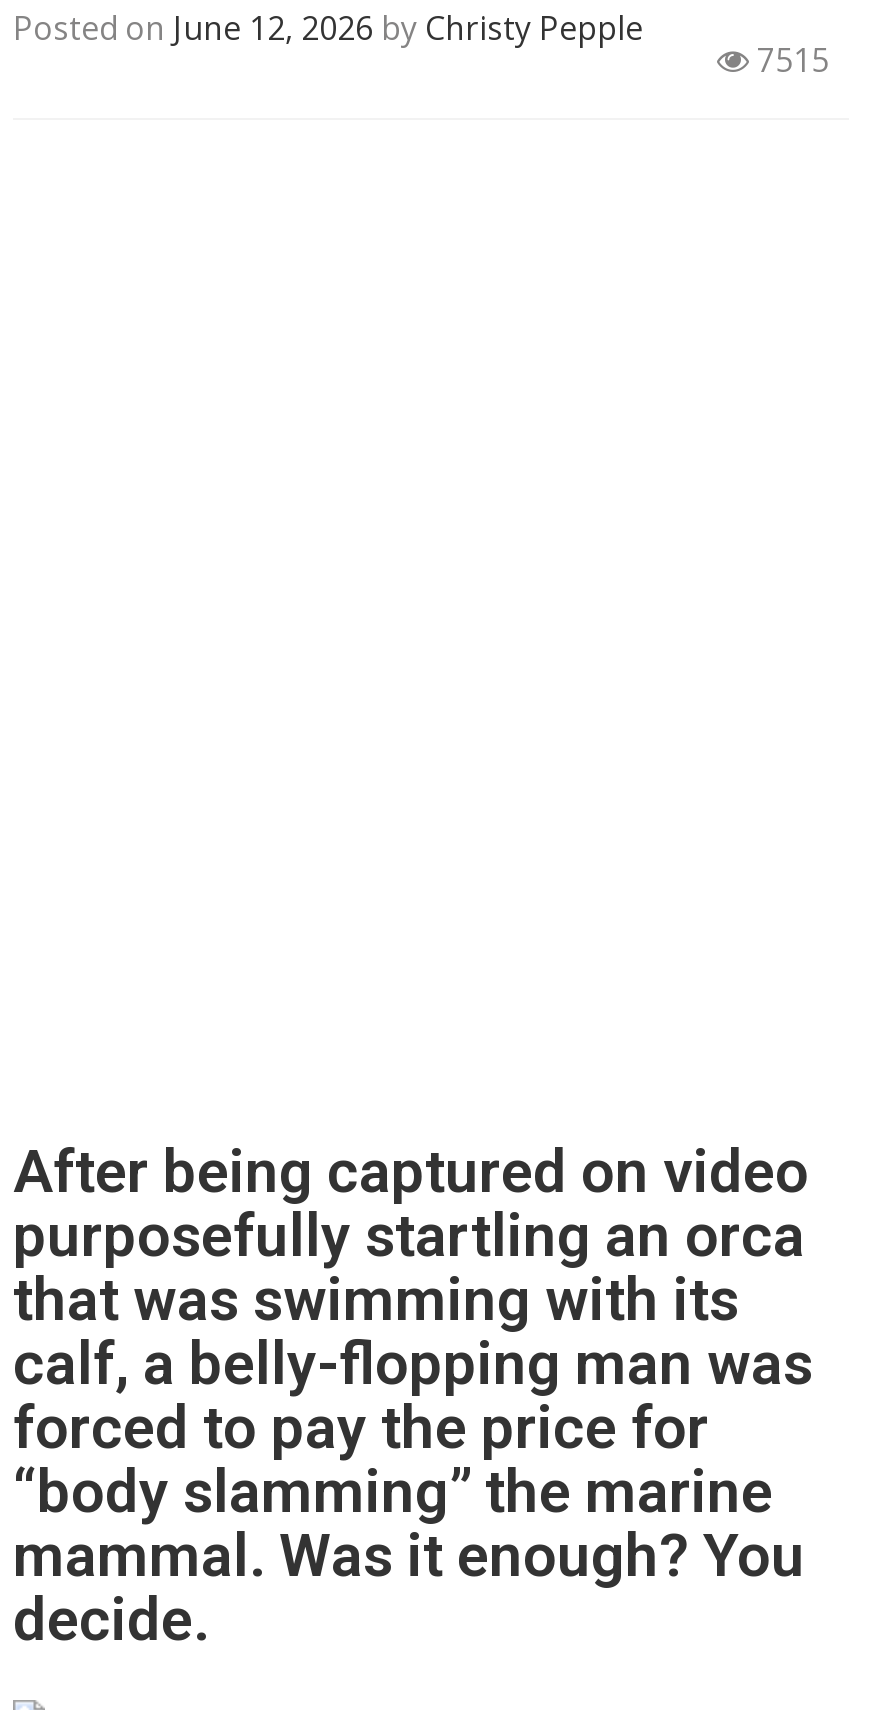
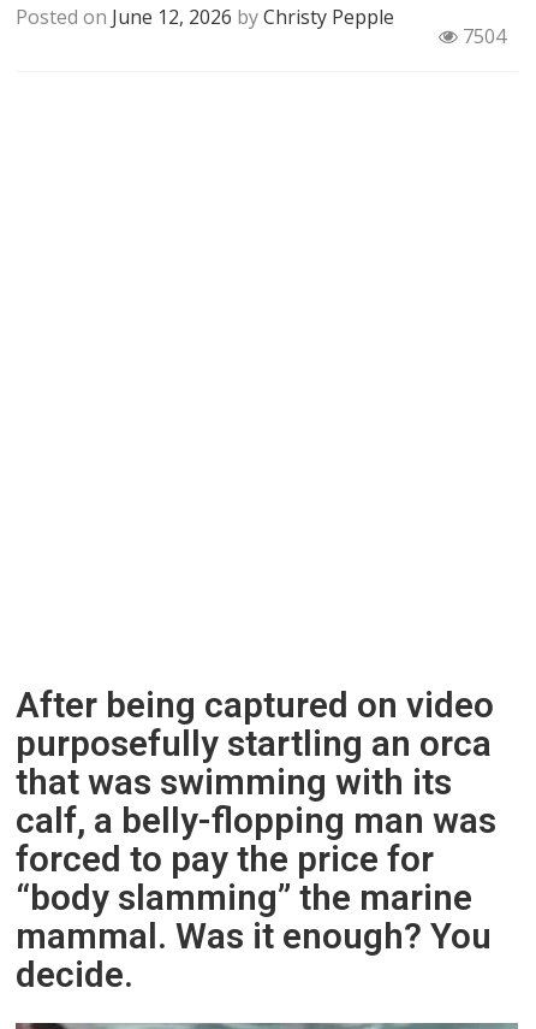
- 7515
+ 7504
